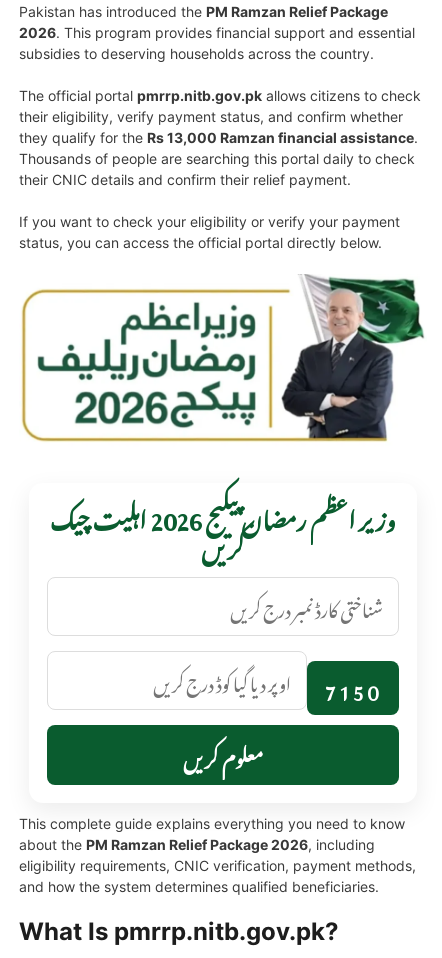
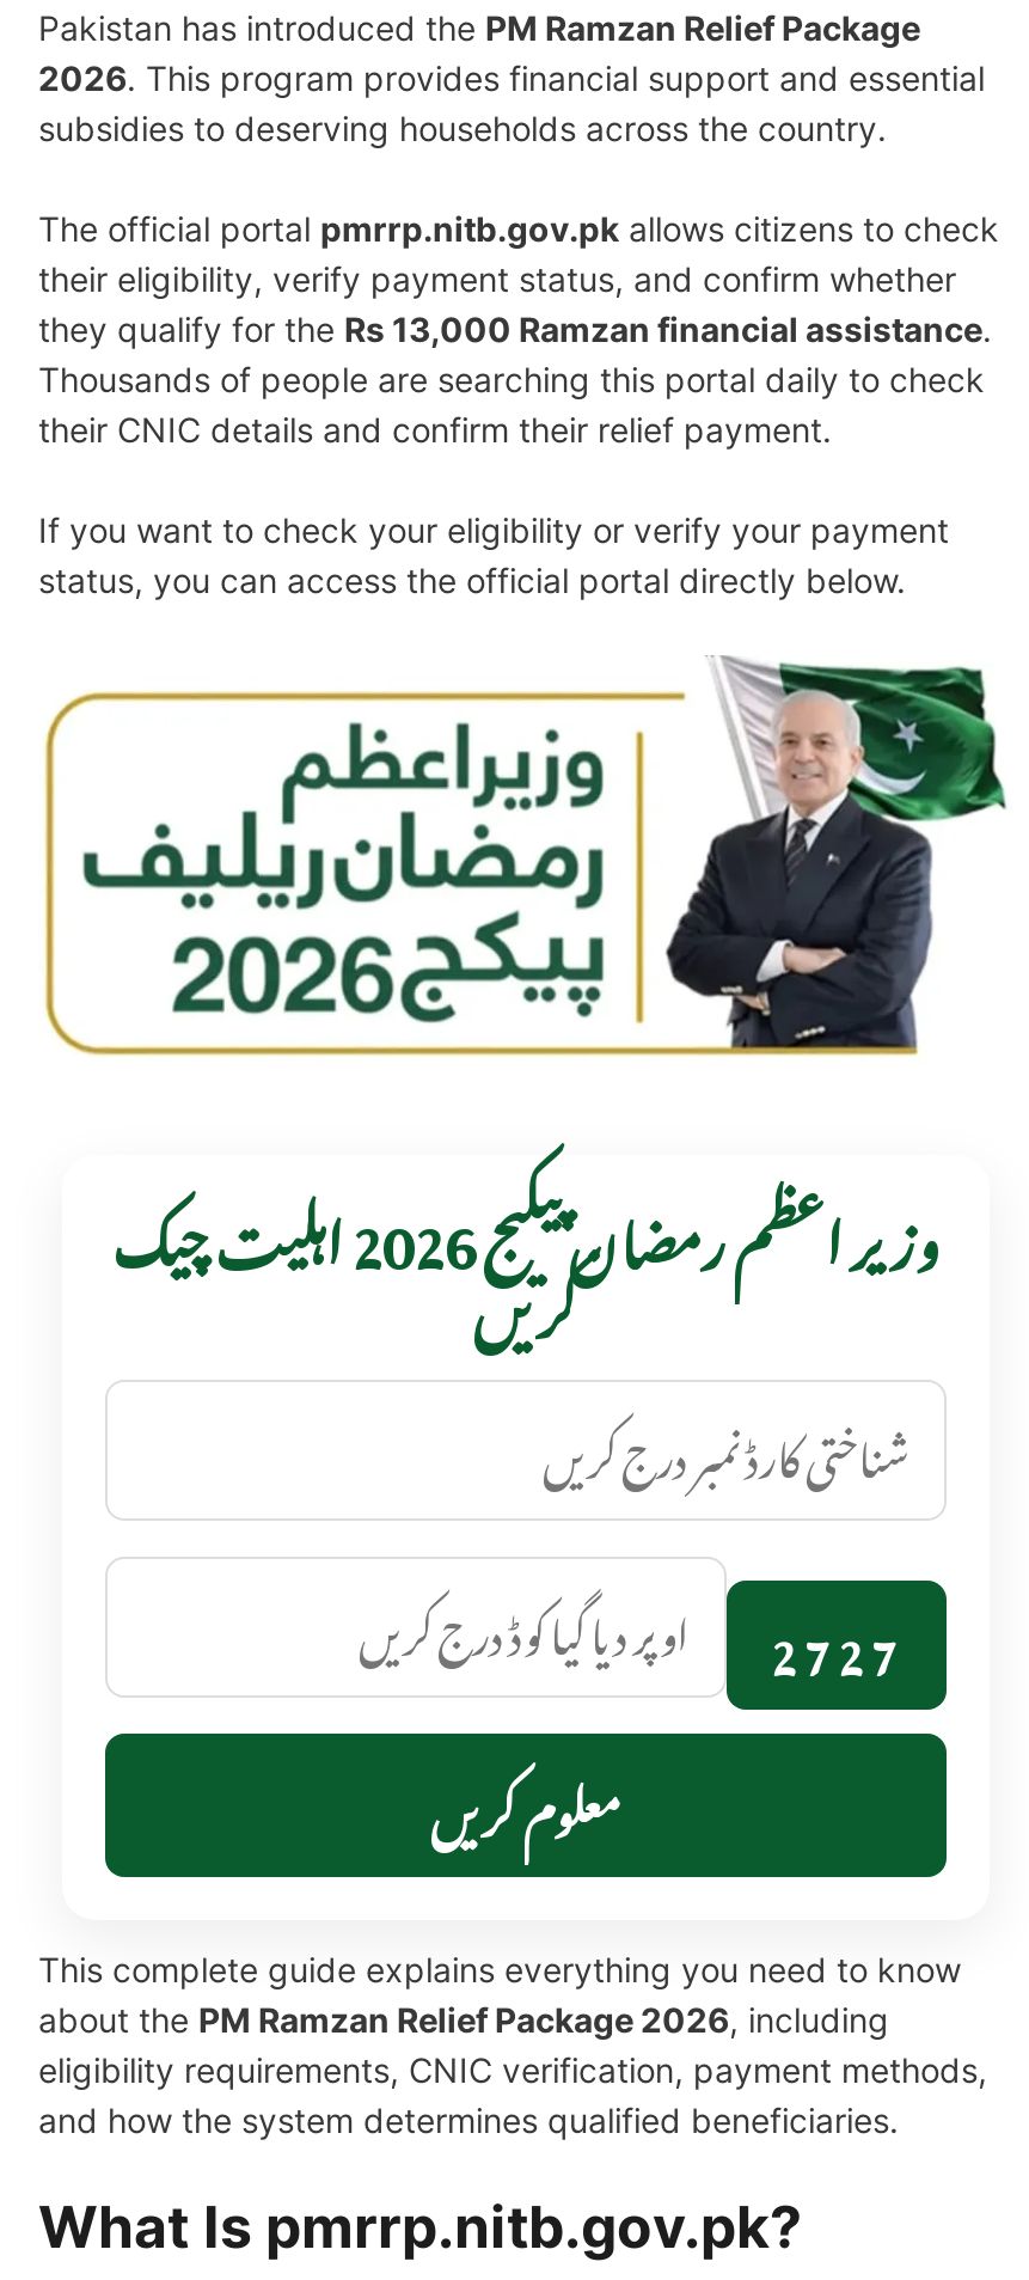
- 7150
+ 2727
